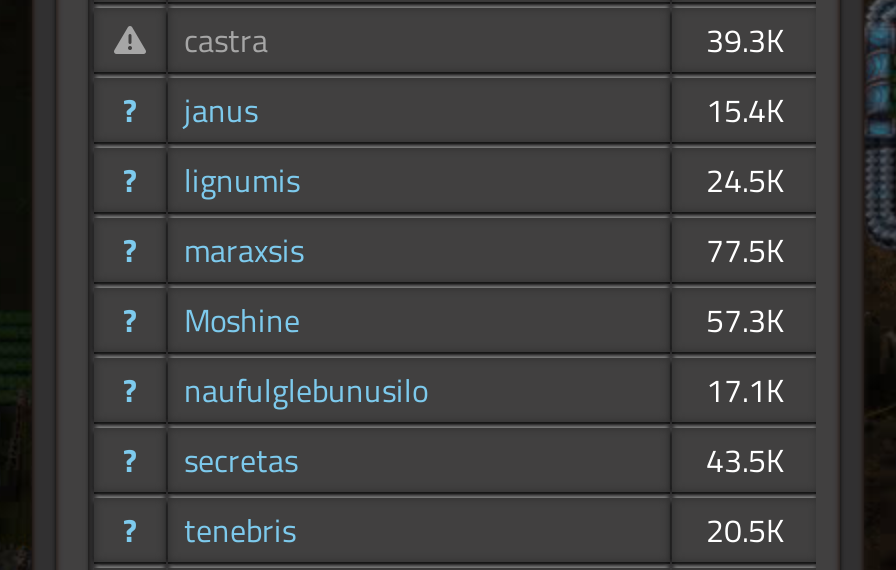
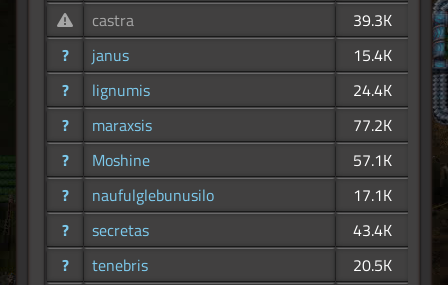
- 24.5K
+ 24.4K

- 77.5K
+ 77.2K

- 57.3K
+ 57.1K

- 43.5K
+ 43.4K
